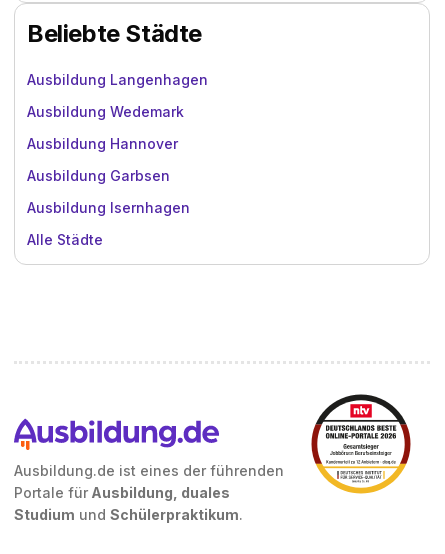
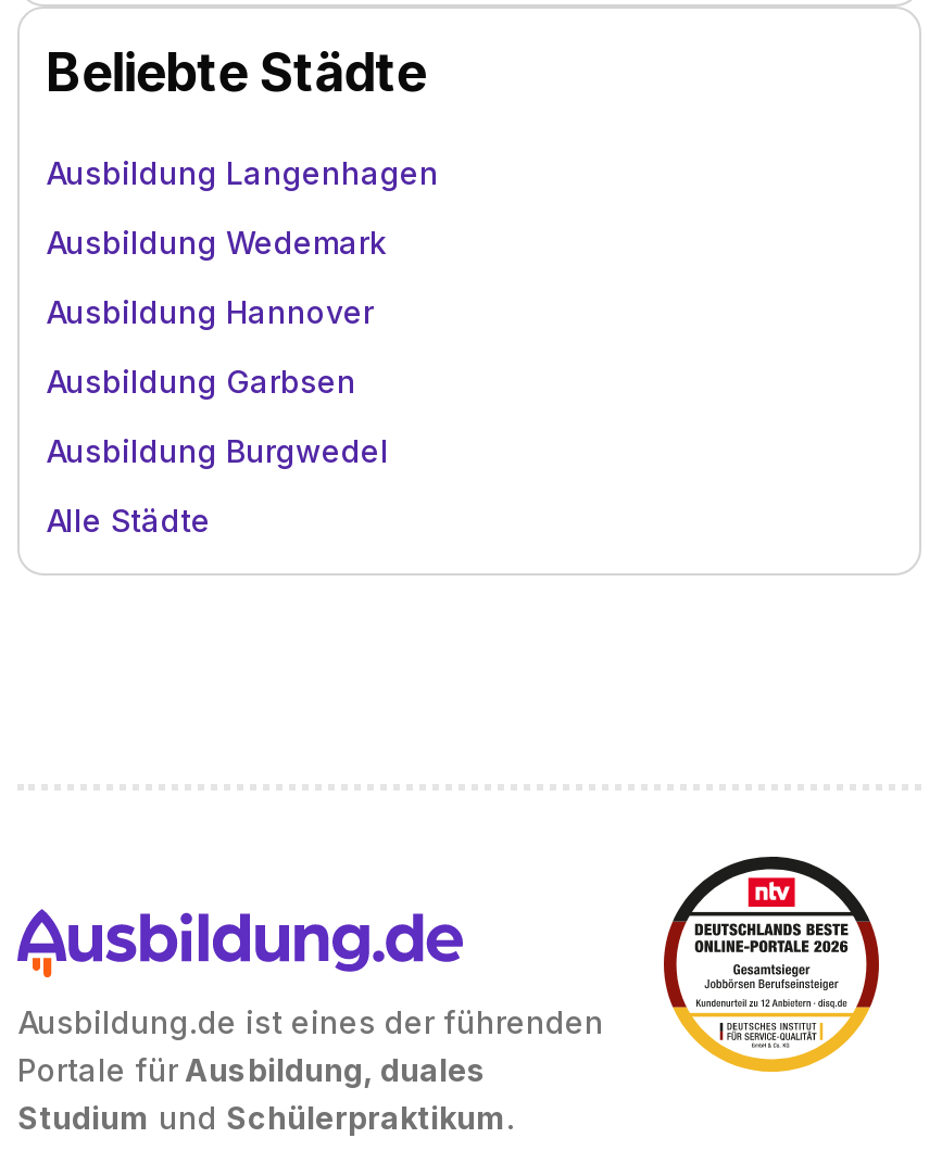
- Ausbildung Isernhagen
+ Ausbildung Burgwedel
